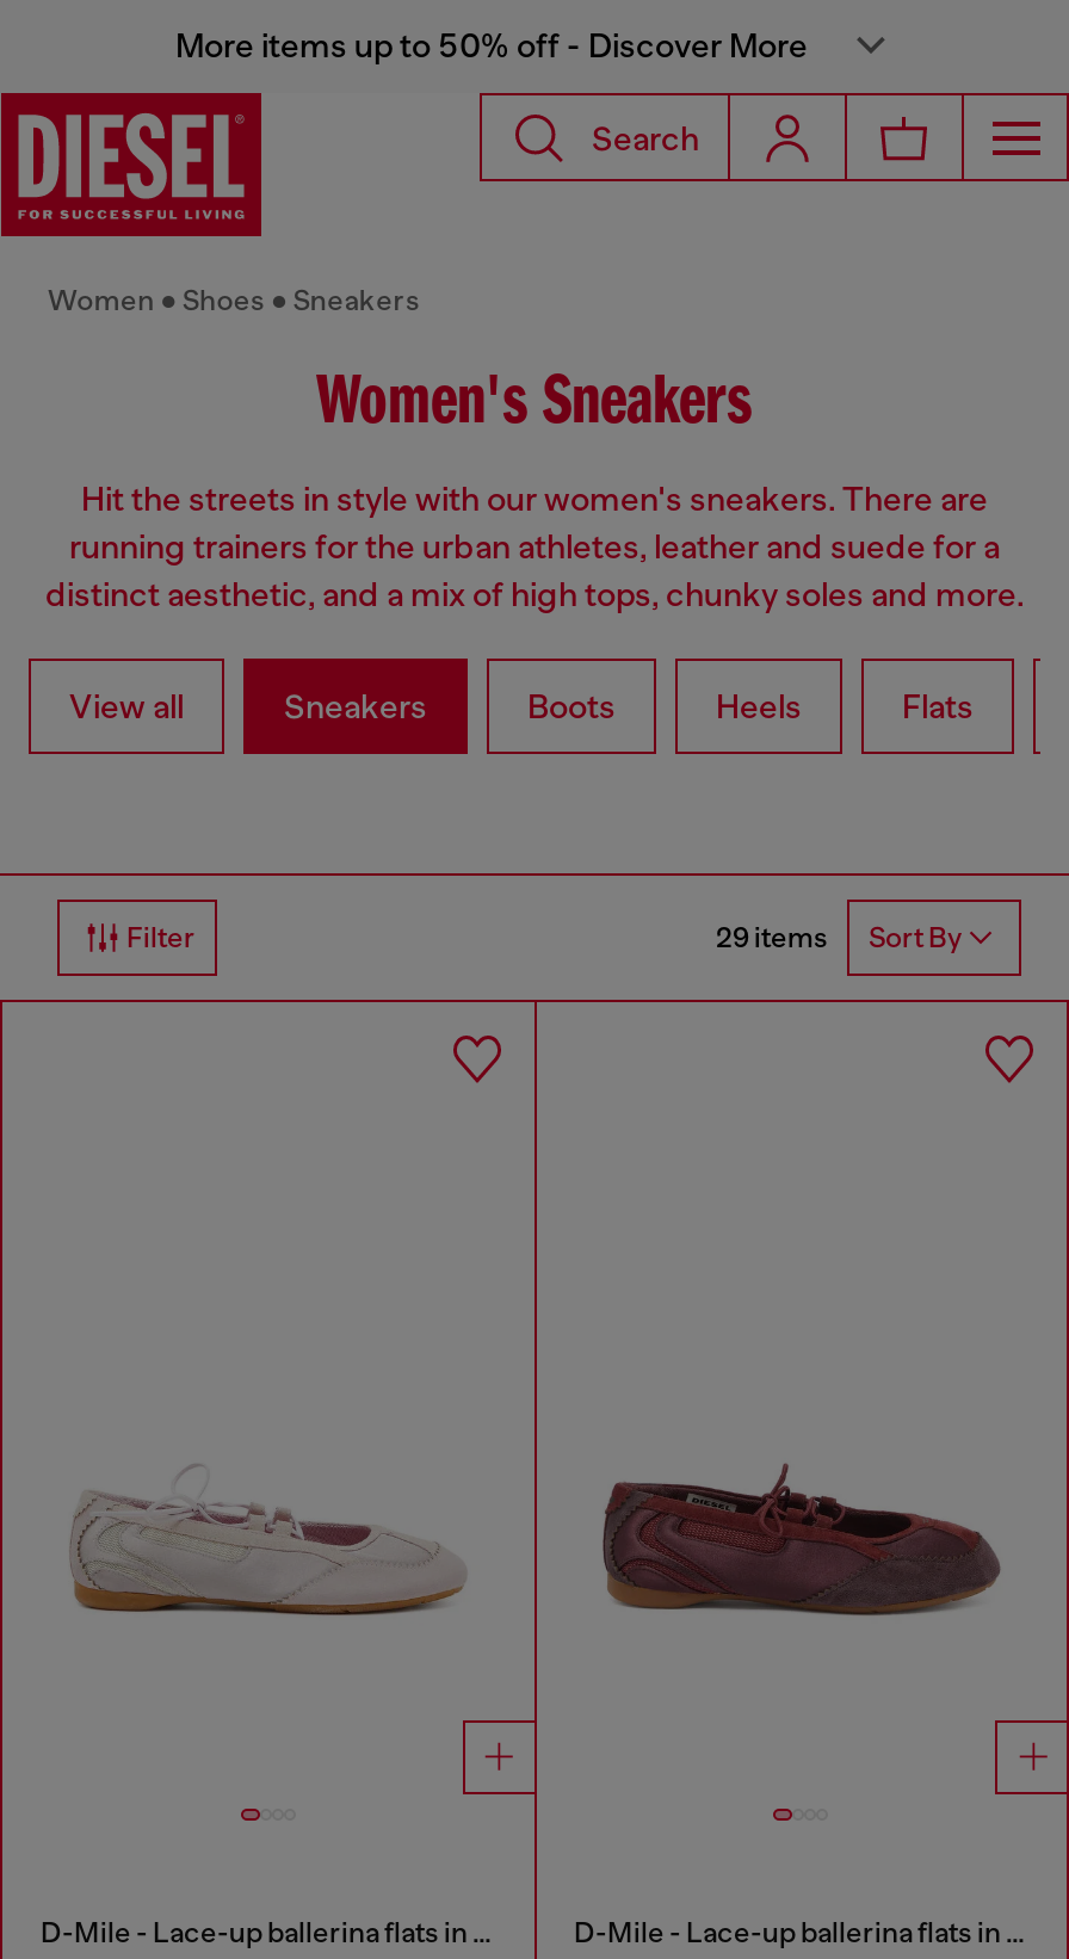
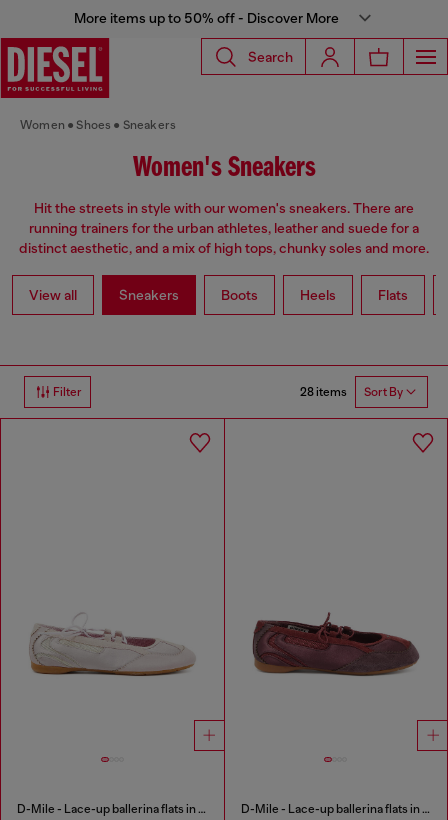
- 29 items Sort By
+ 28 items Sort By
